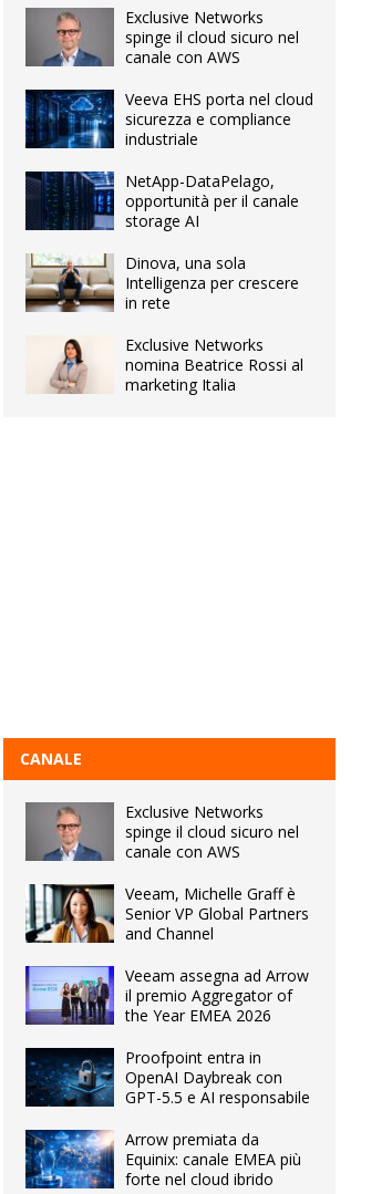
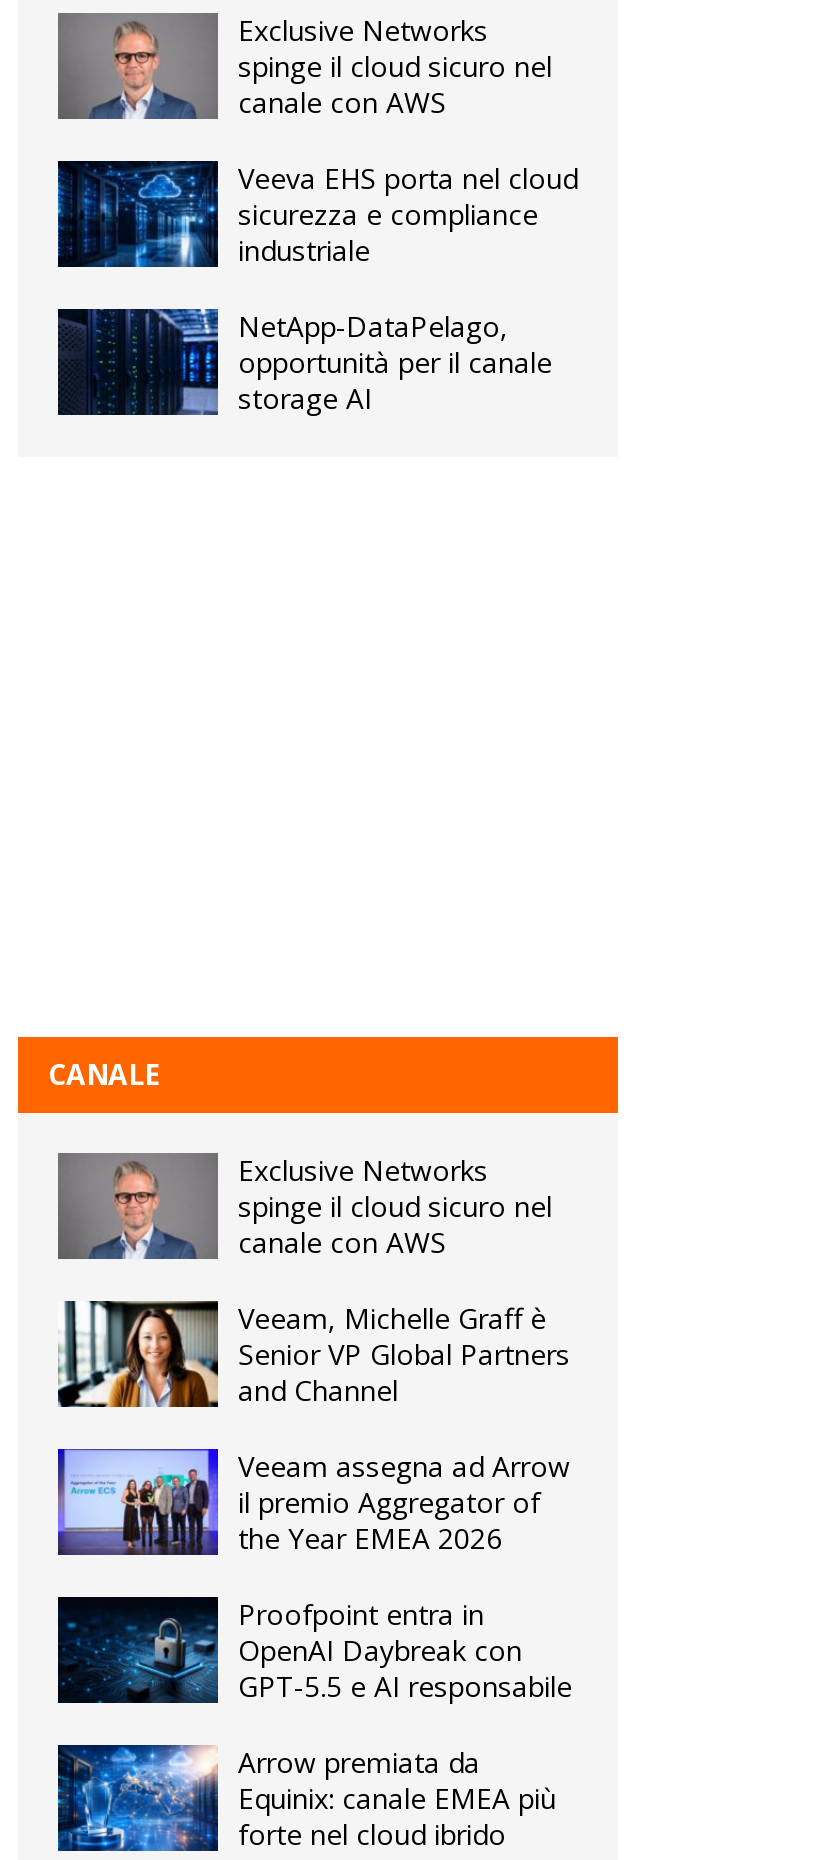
- [image]
- Dinova, una sola
- Intelligenza per crescere
- in rete
- Exclusive Networks
- nomina Beatrice Rossi al
- marketing Italia

- [image]
